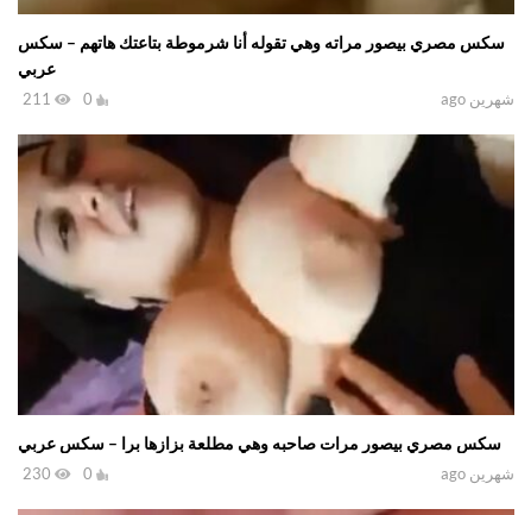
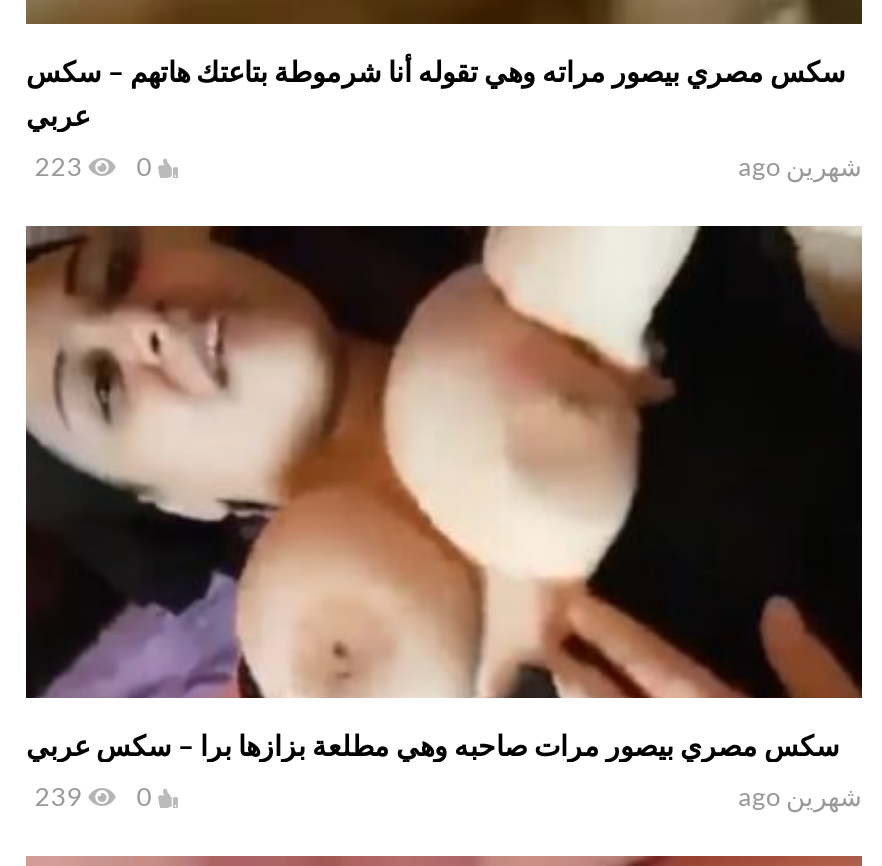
- 211 0
+ 223 0

- 230 0
+ 239 0
